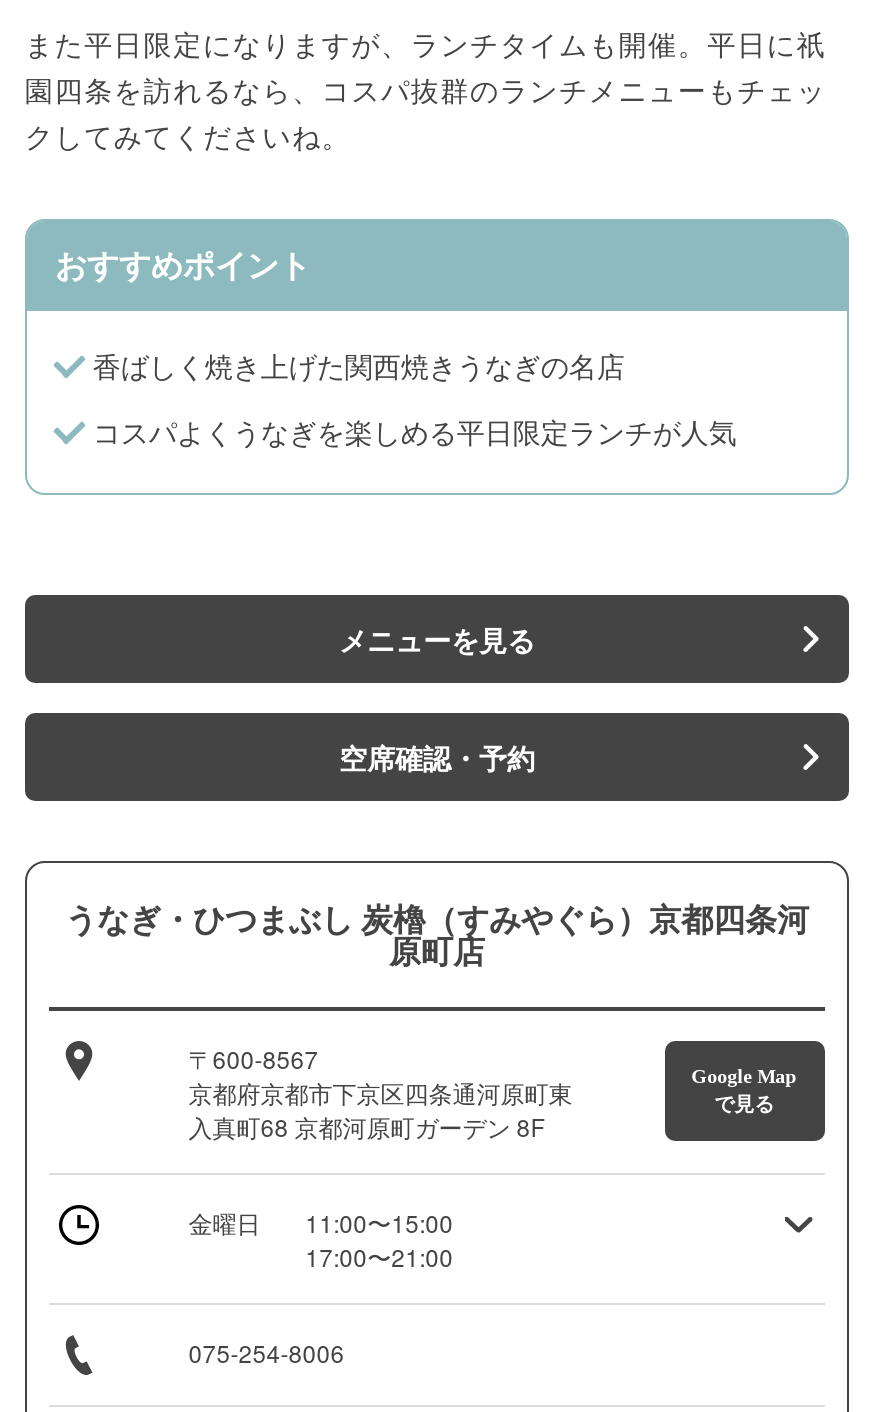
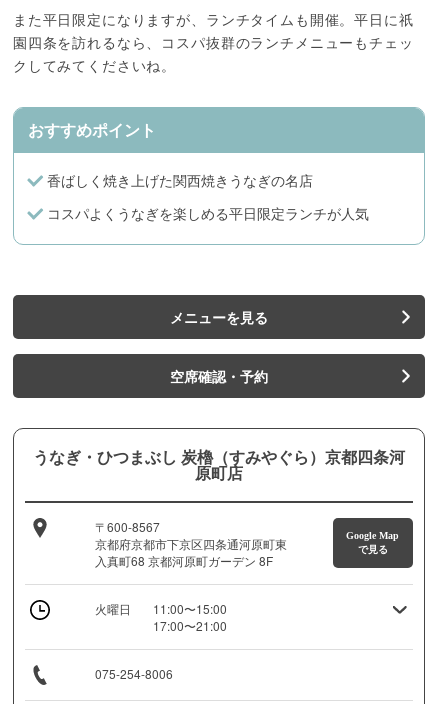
- 金曜日
+ 火曜日
